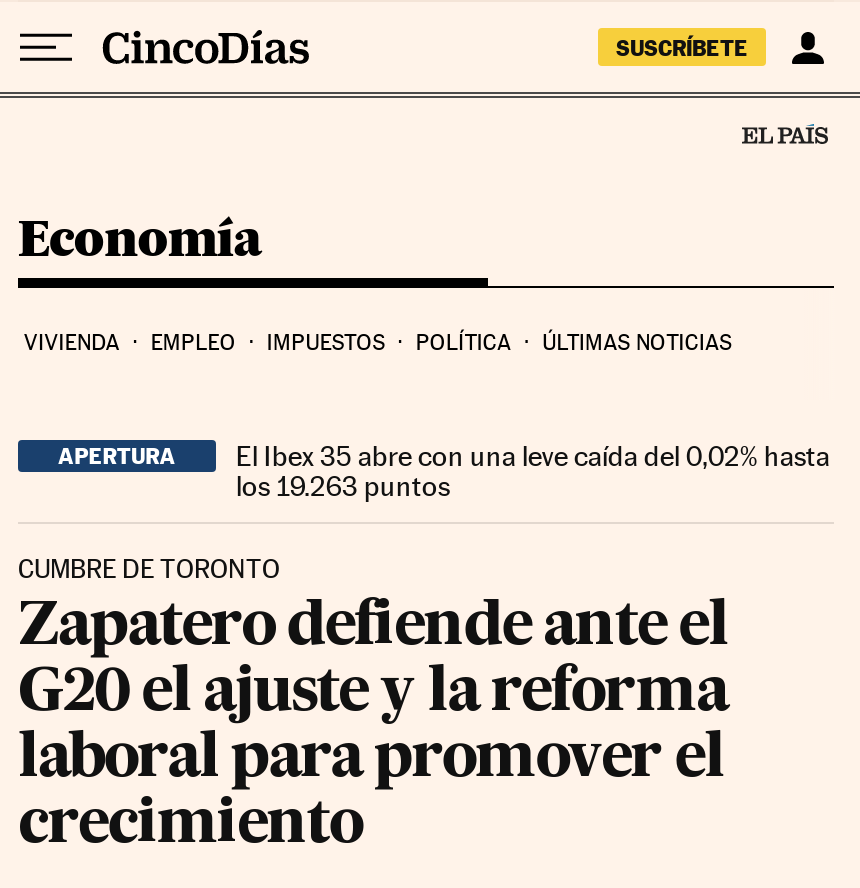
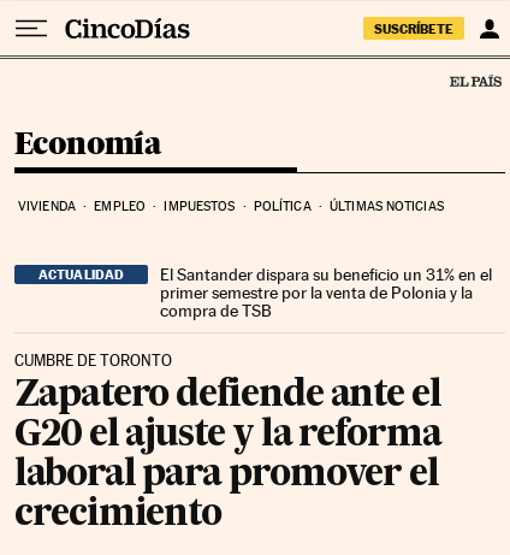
- APERTURA
- El Ibex 35 abre con una leve caída del 0,02% hasta
- los 19.263 puntos
+ ACTUALIDAD
+ El Santander dispara su beneficio un 31% en el
+ primer semestre por la venta de Polonia y la
+ compra de TSB
